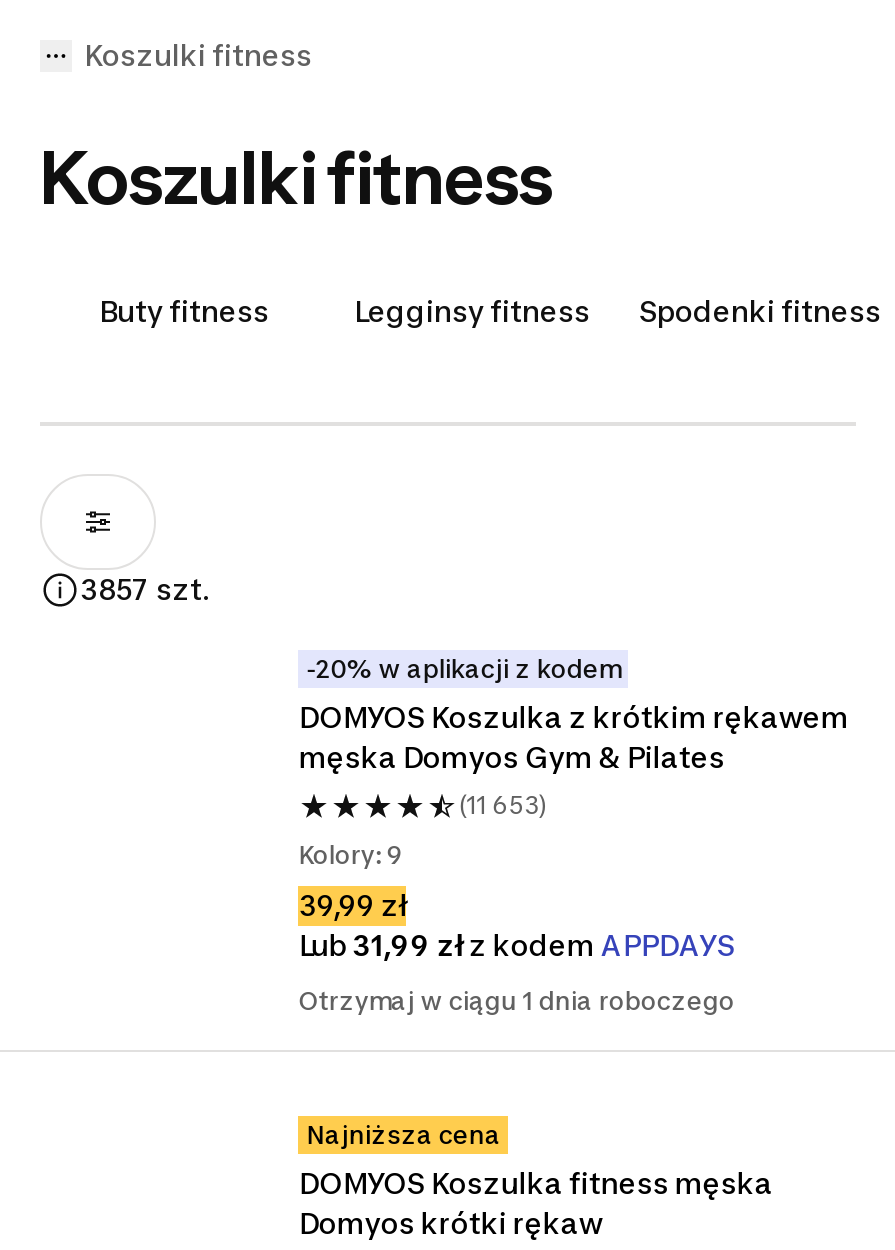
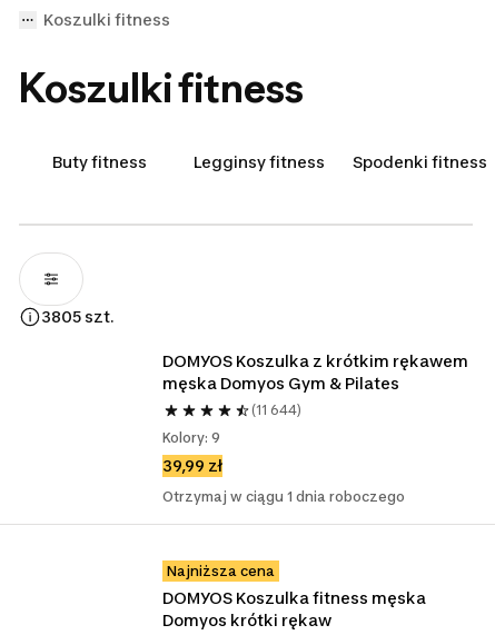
- 3857 szt.
- -20% w aplikacji z kodem
+ 3805 szt.

- (11 653)
+ (11 644)

- Lub 31,99 zł z kodem APPDAYS
